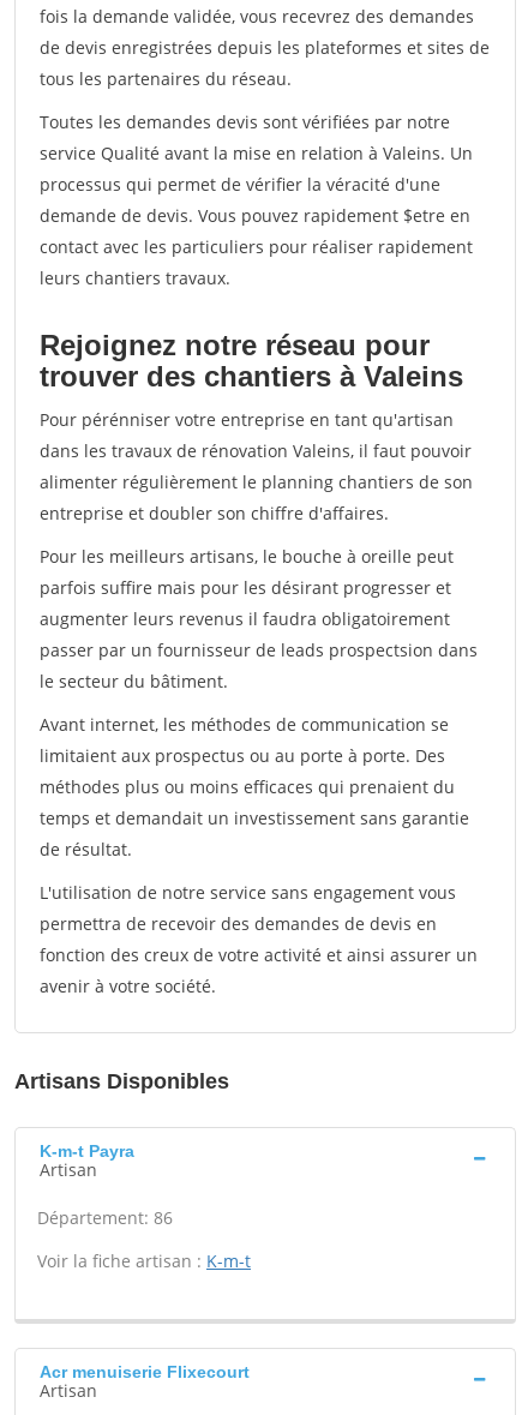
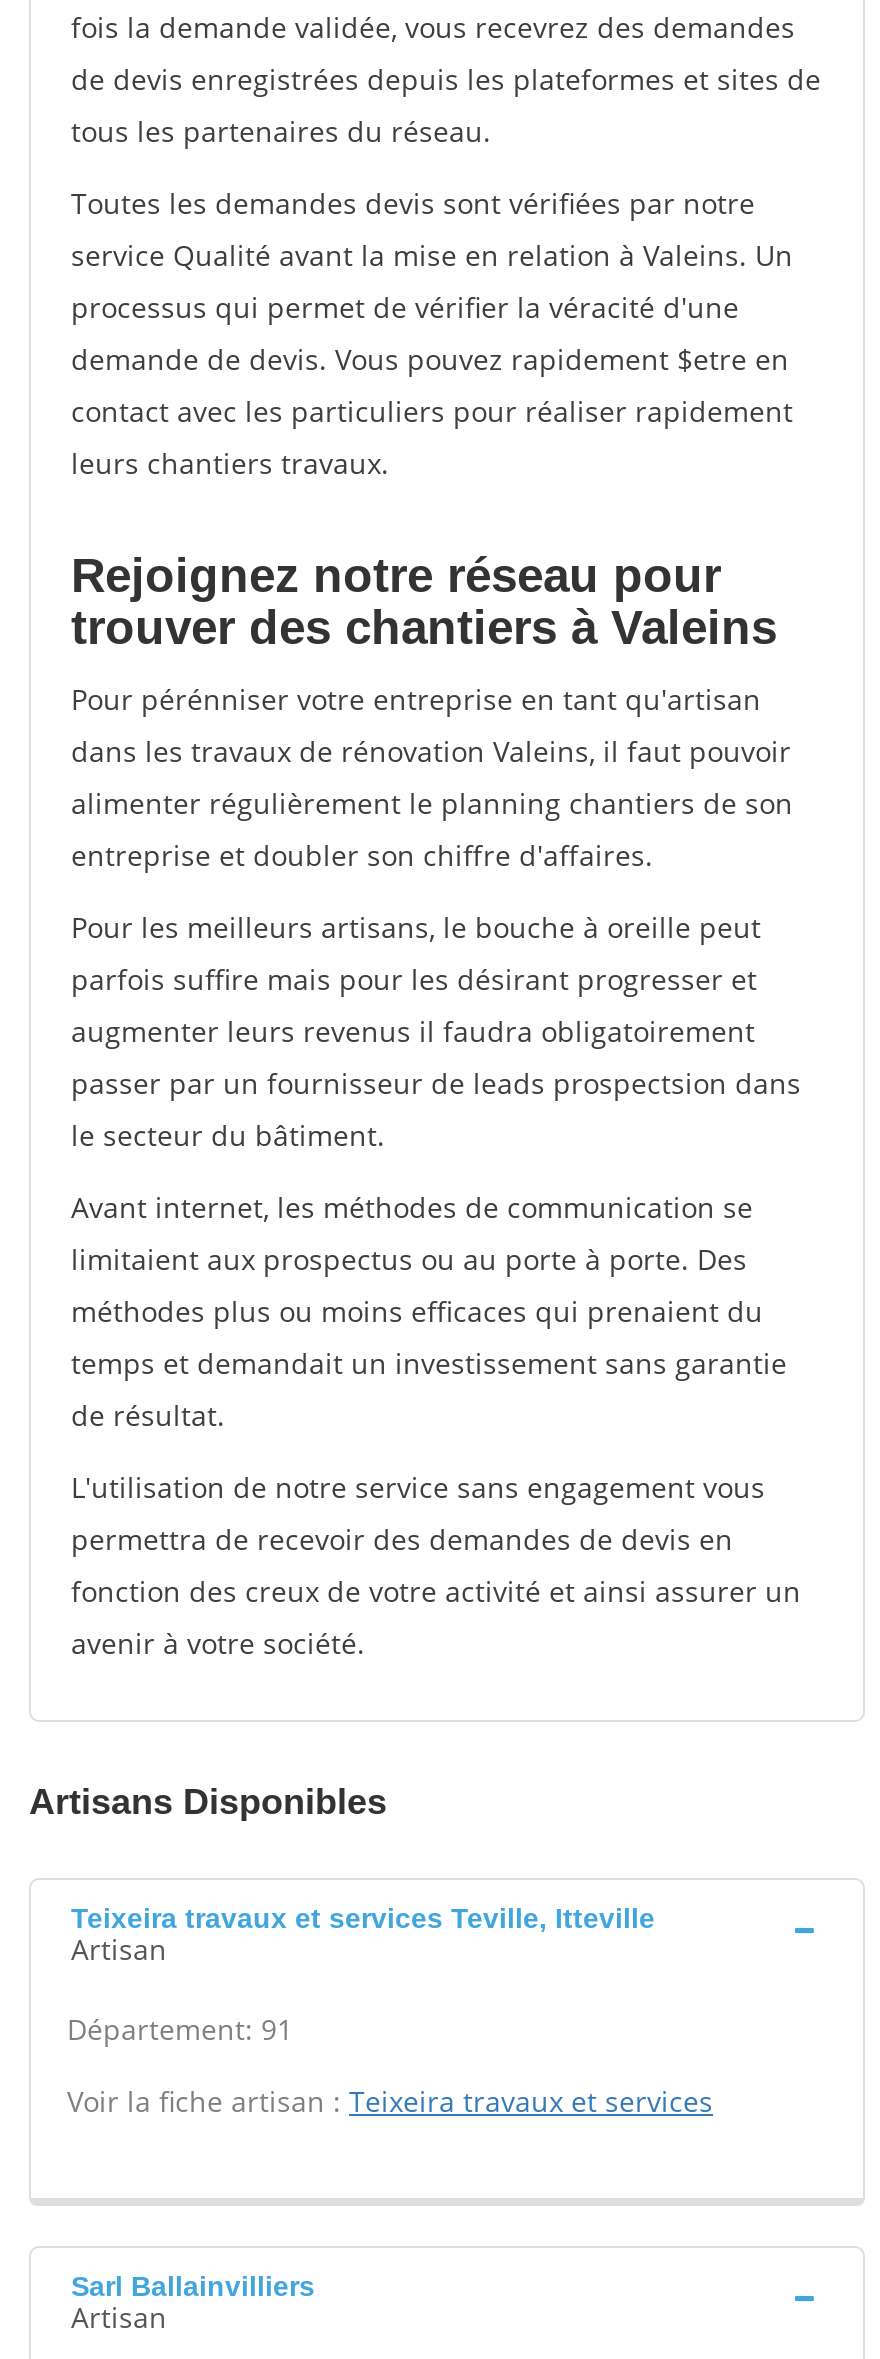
- K-m-t Payra
+ Teixeira travaux et services Teville, Itteville

- Département: 86
+ Département: 91

- Voir la fiche artisan : K-m-t
+ Voir la fiche artisan : Teixeira travaux et services

- Acr menuiserie Flixecourt
+ Sarl Ballainvilliers
